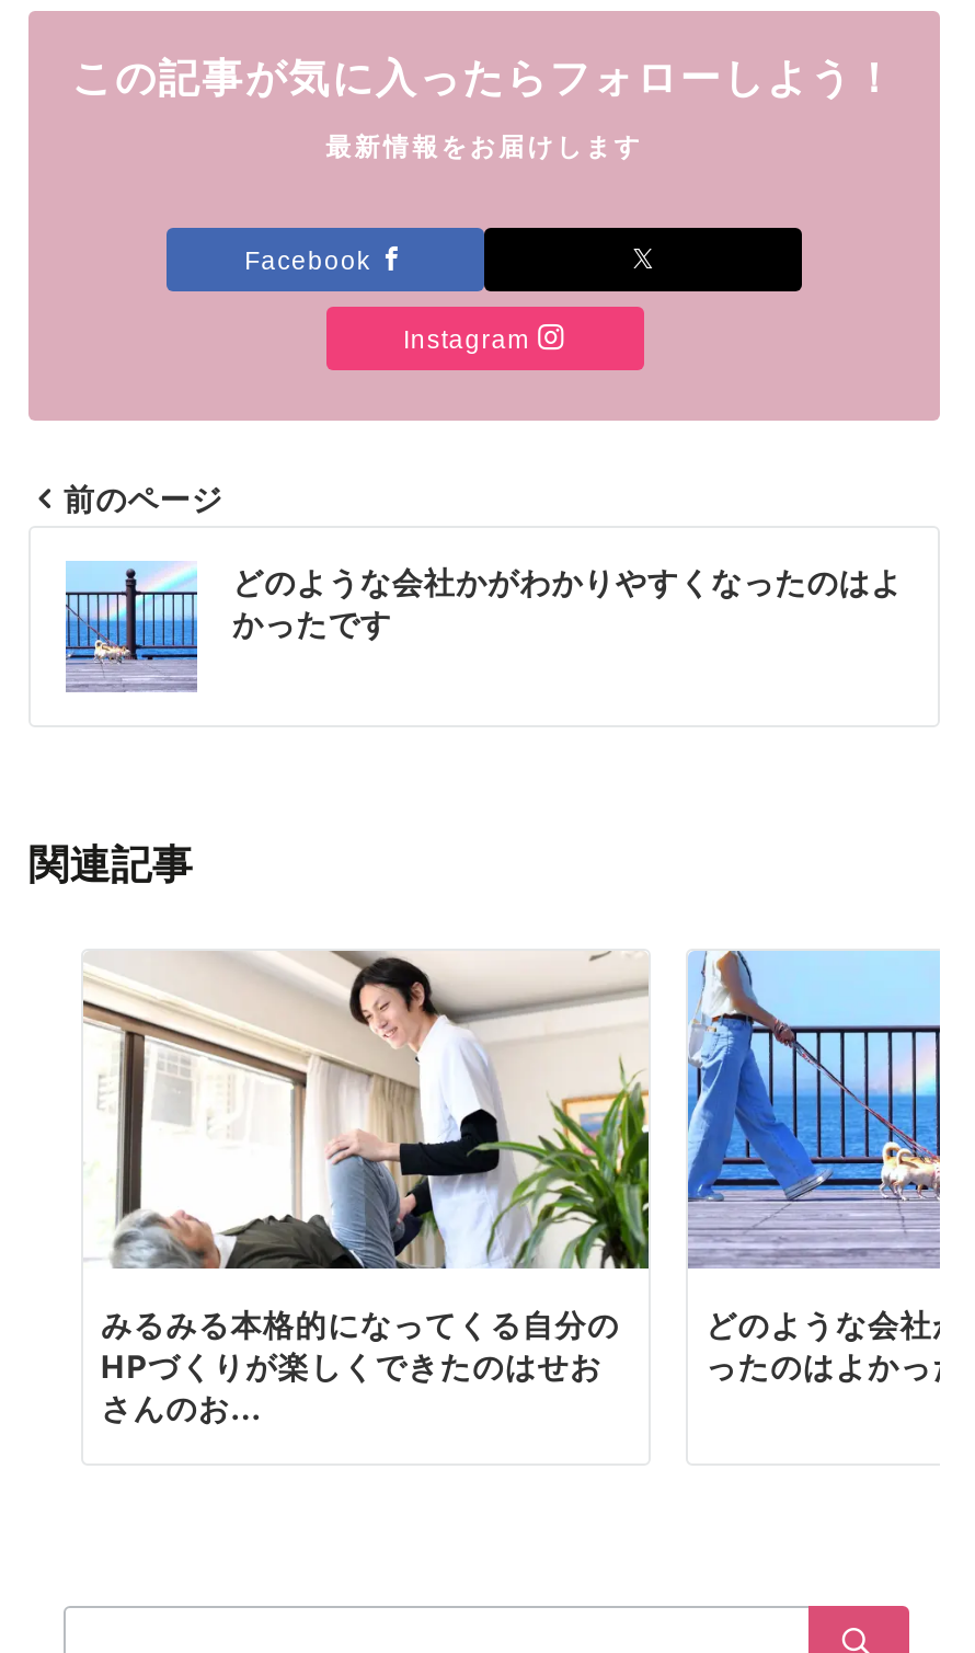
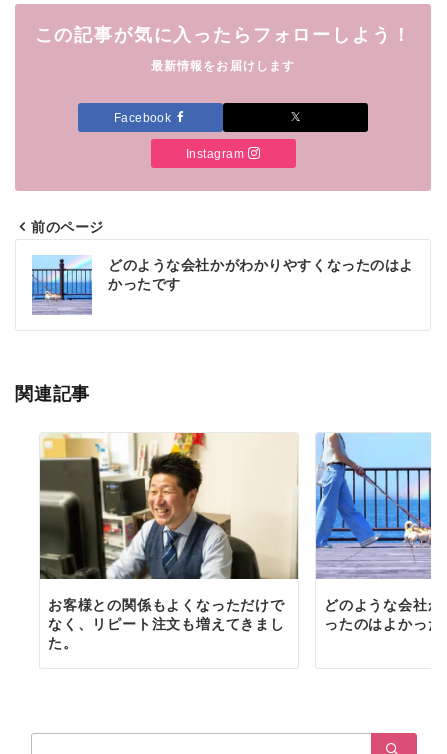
- [image]
- みるみる本格的になってくる自分の
- HPづくりが楽しくできたのはせお
- さんのお...
+ [image]
+ お客様との関係もよくなっただけで
+ なく、リピート注文も増えてきまし
+ た。
